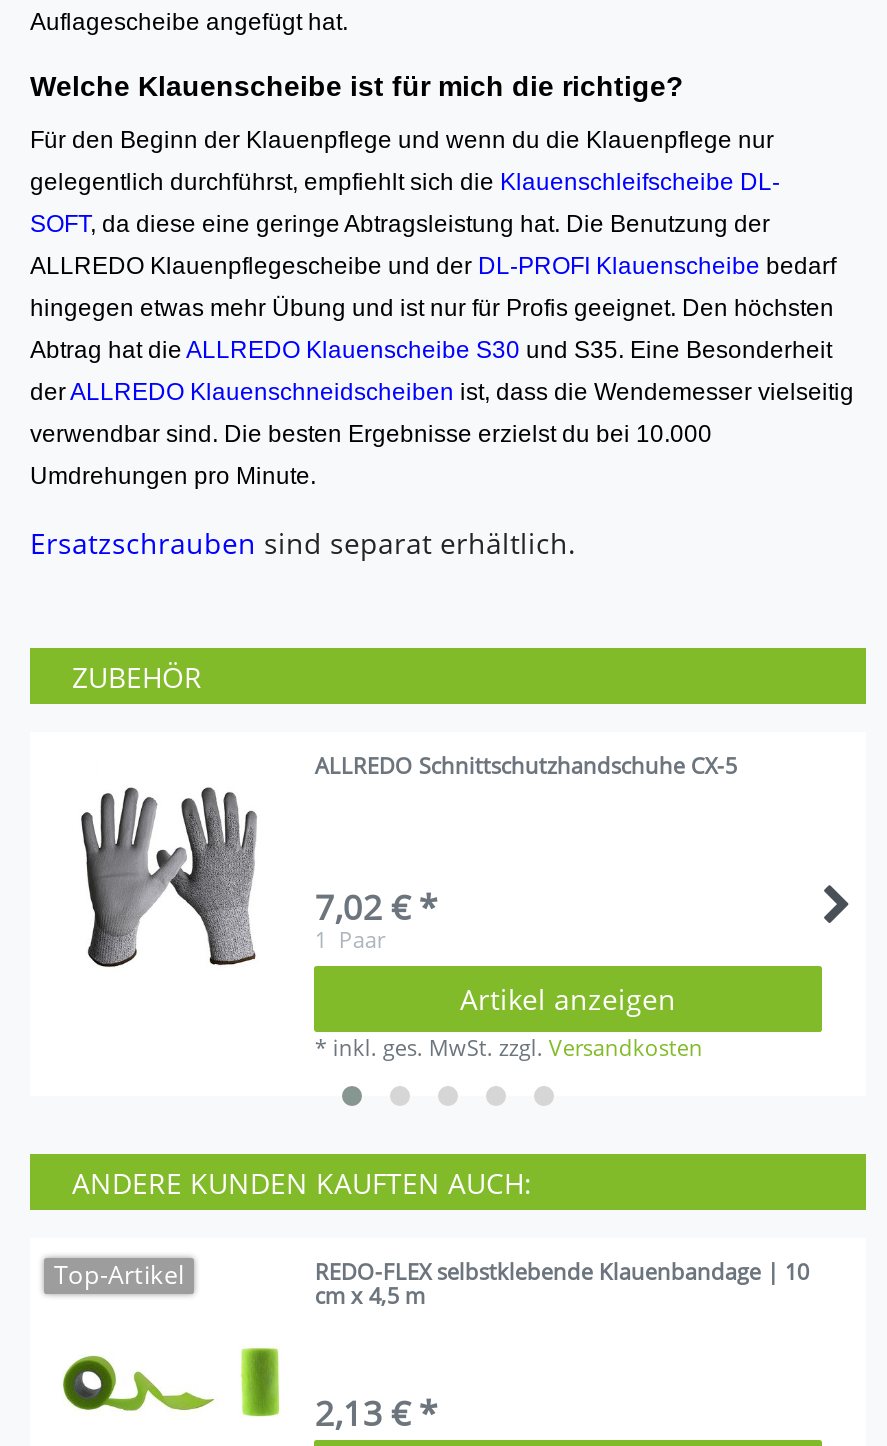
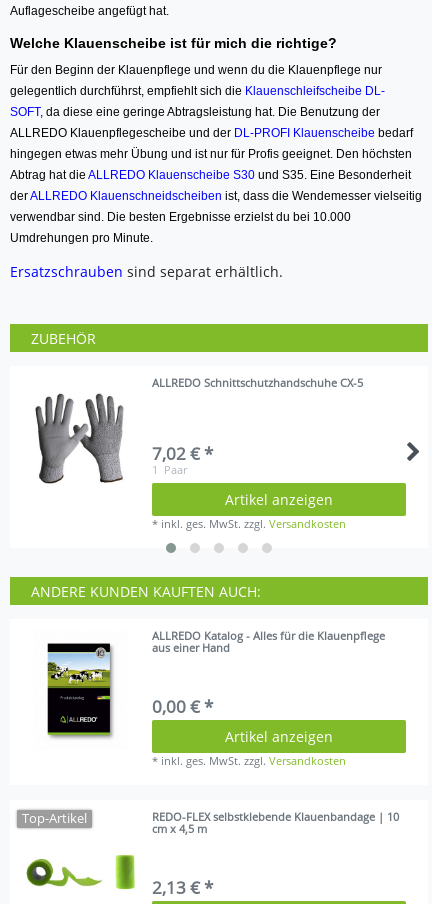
+ [image]
+ ALLREDO Katalog - Alles für die Klauenpflege
+ aus einer Hand
+ 0,00 € *
+ Artikel anzeigen
+ *inkl. ges. MwSt.zzgl.Versandkosten
